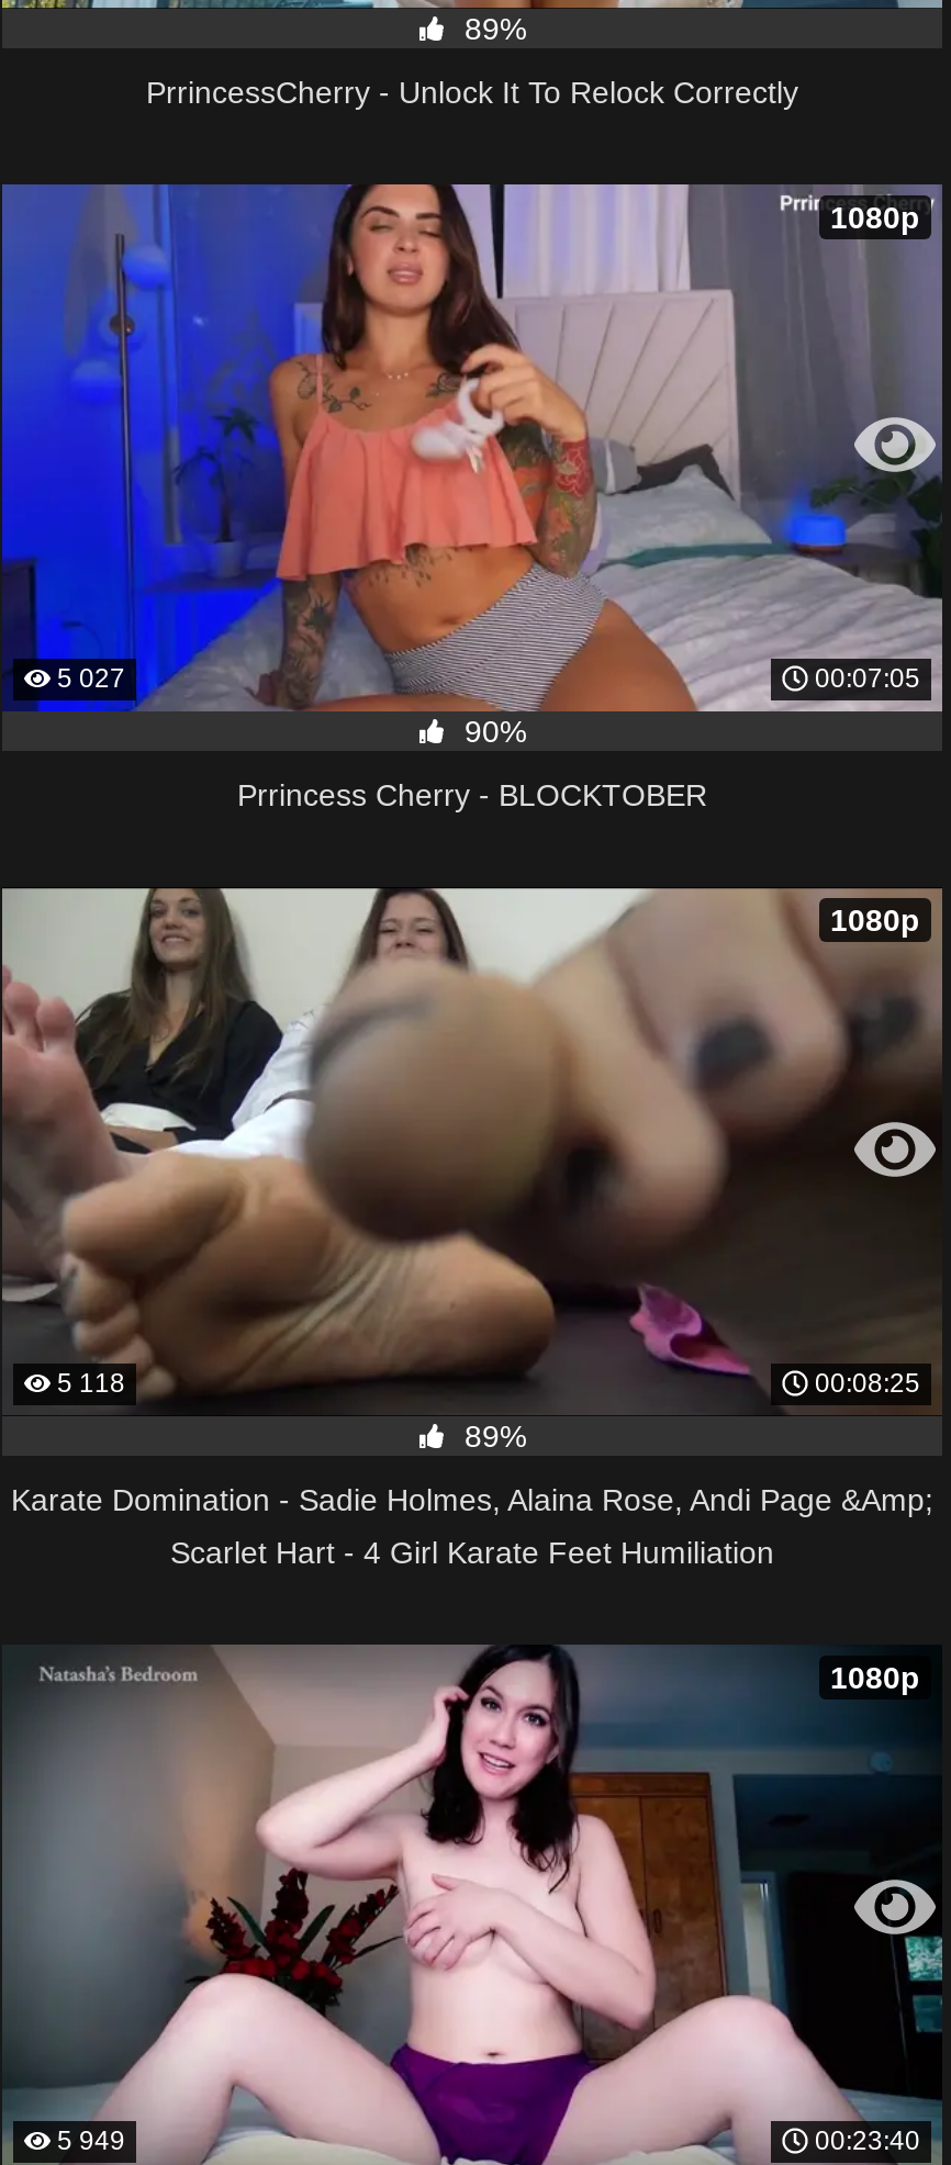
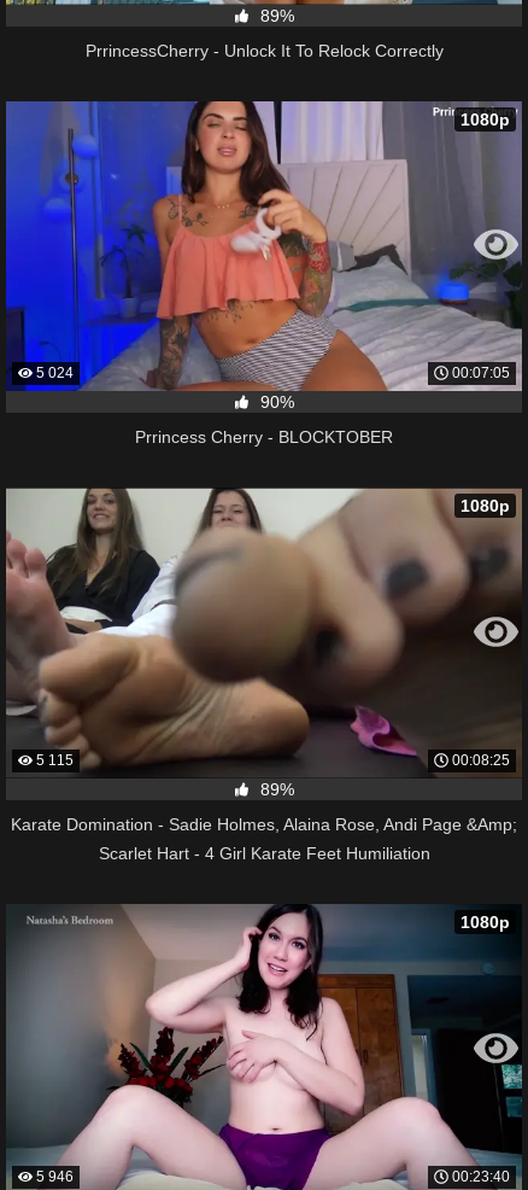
- 5 027
+ 5 024

- 5 118
+ 5 115

- 5 949
+ 5 946
